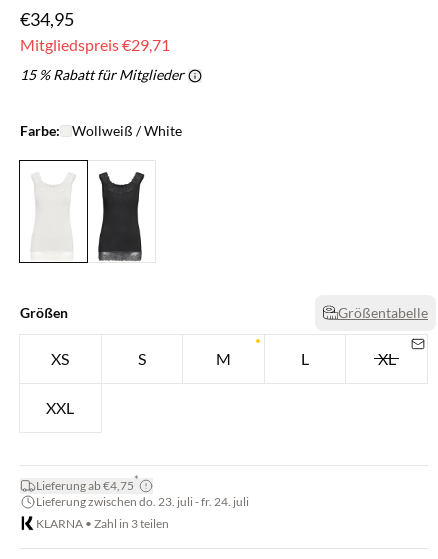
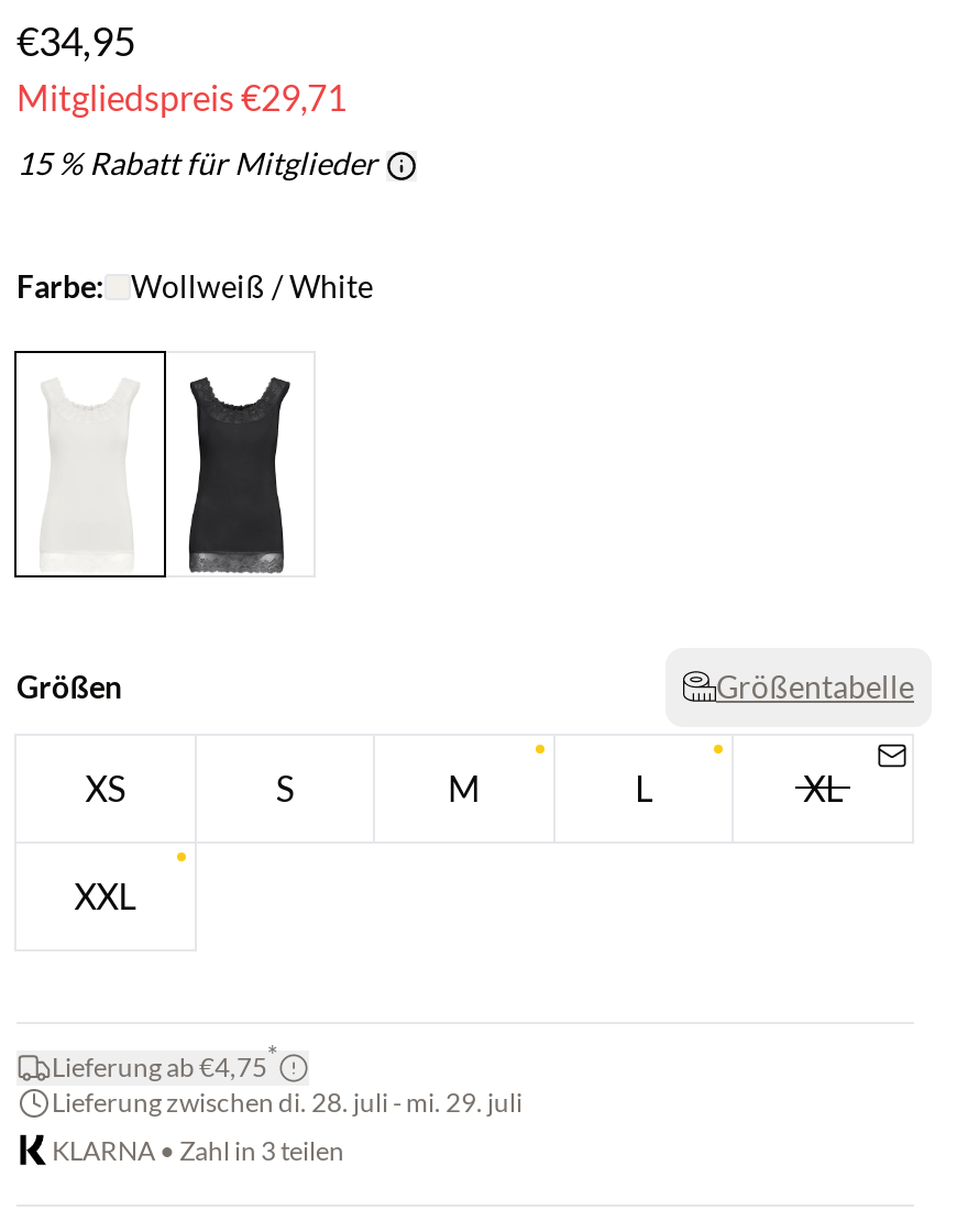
- Lieferung zwischen do. 23. juli - fr. 24. juli
+ Lieferung zwischen di. 28. juli - mi. 29. juli
